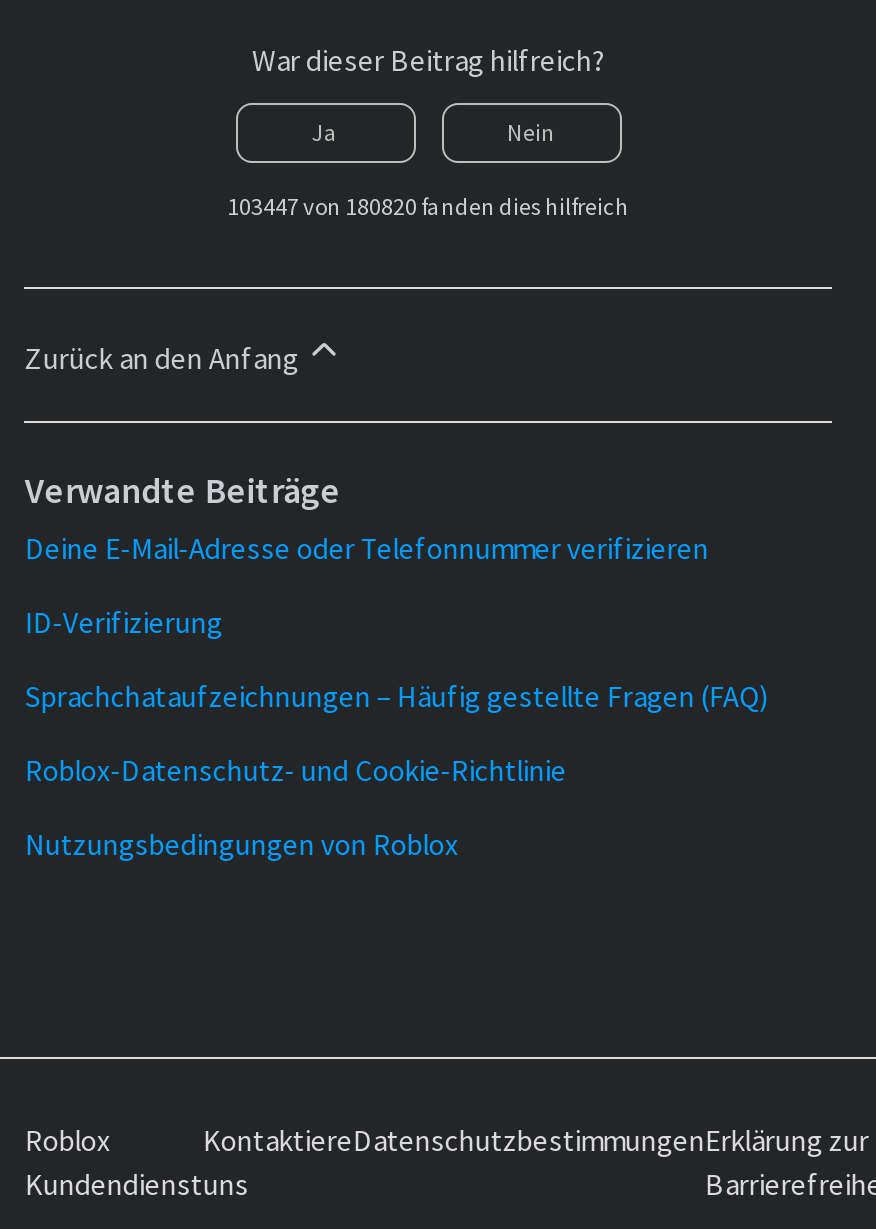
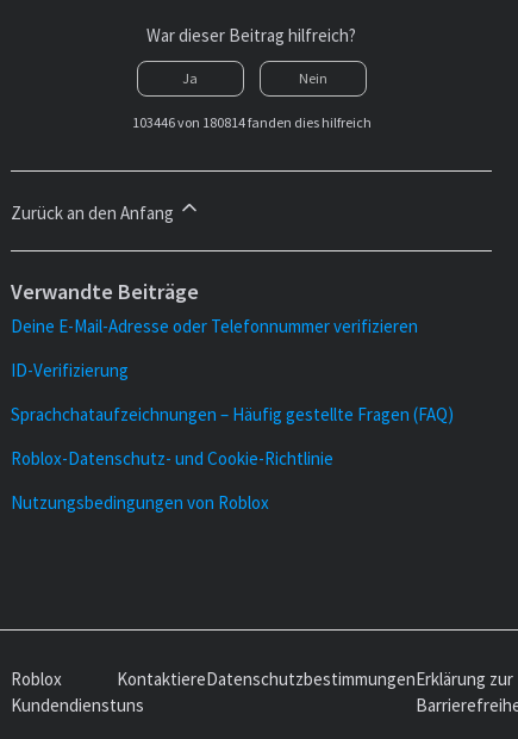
- 103447 von 180820 fanden dies hilfreich
+ 103446 von 180814 fanden dies hilfreich
